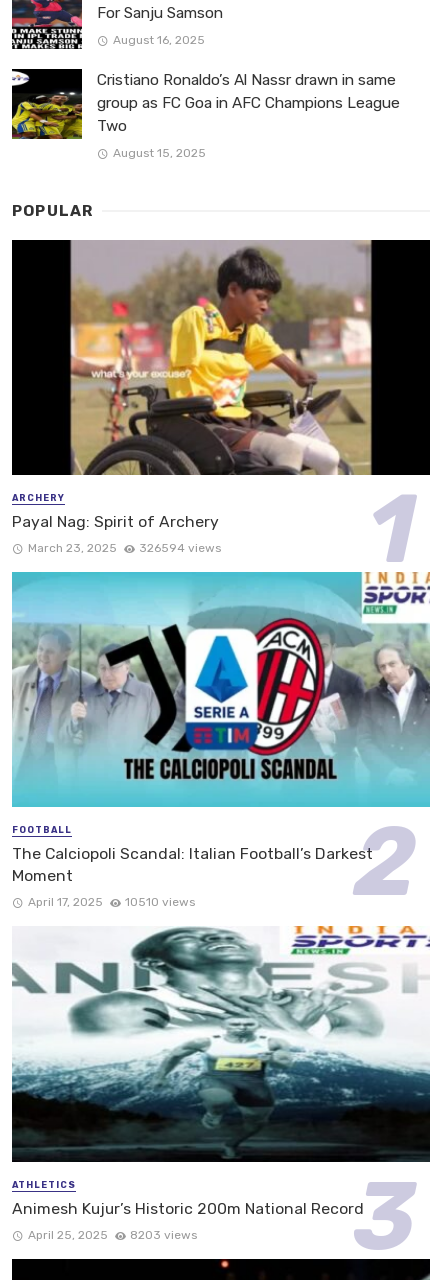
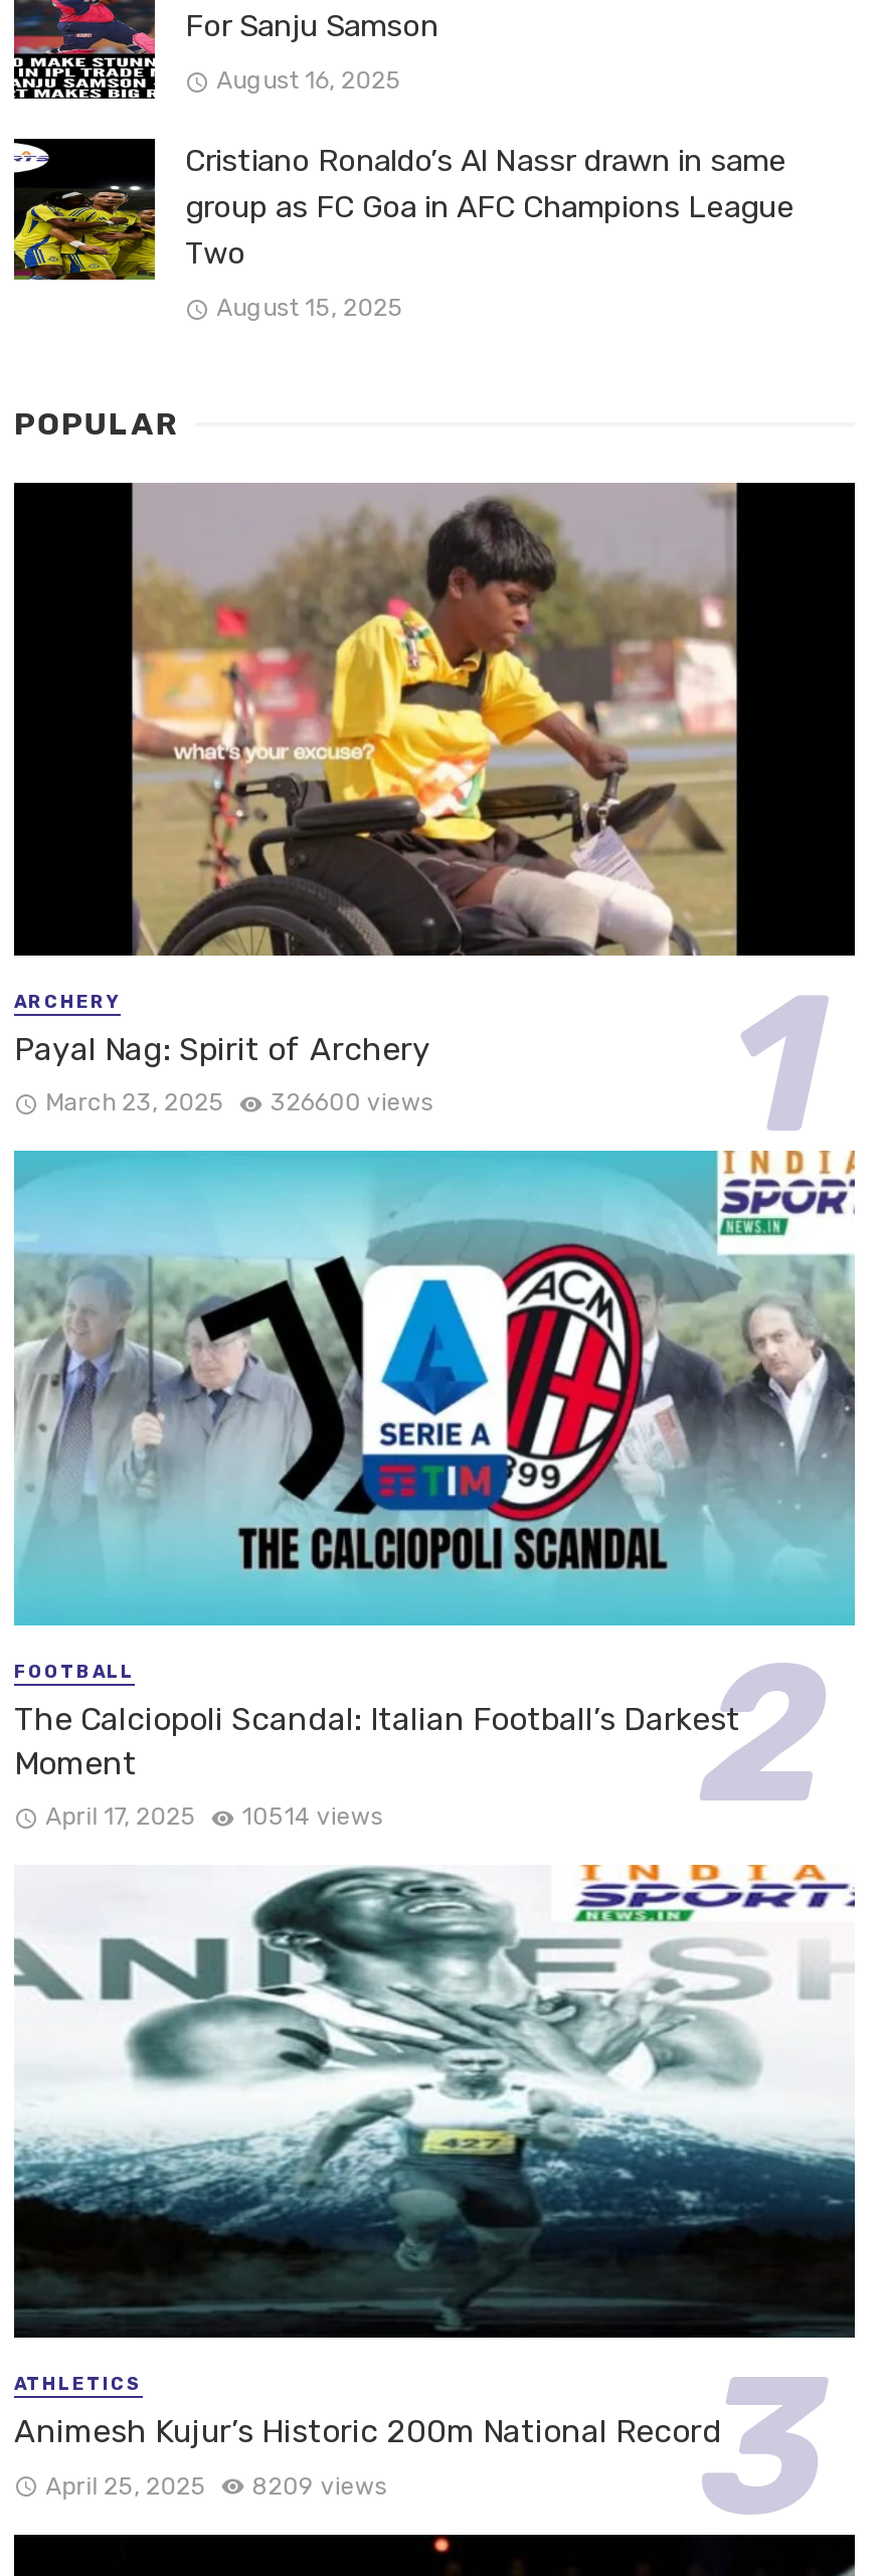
- March 23, 2025 326594 views
+ March 23, 2025 326600 views

- April 17, 2025 10510 views
+ April 17, 2025 10514 views

- April 25, 2025 8203 views
+ April 25, 2025 8209 views
